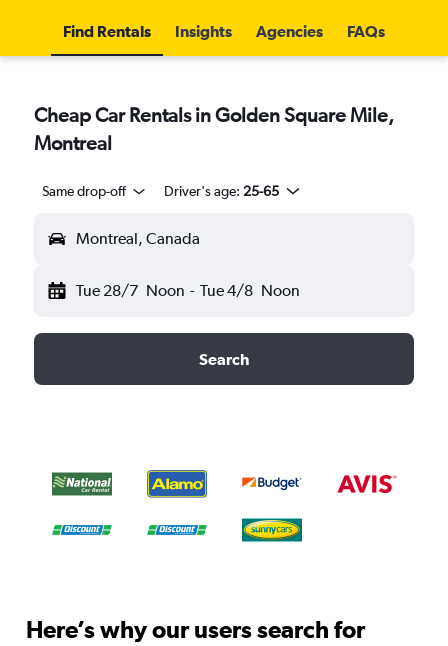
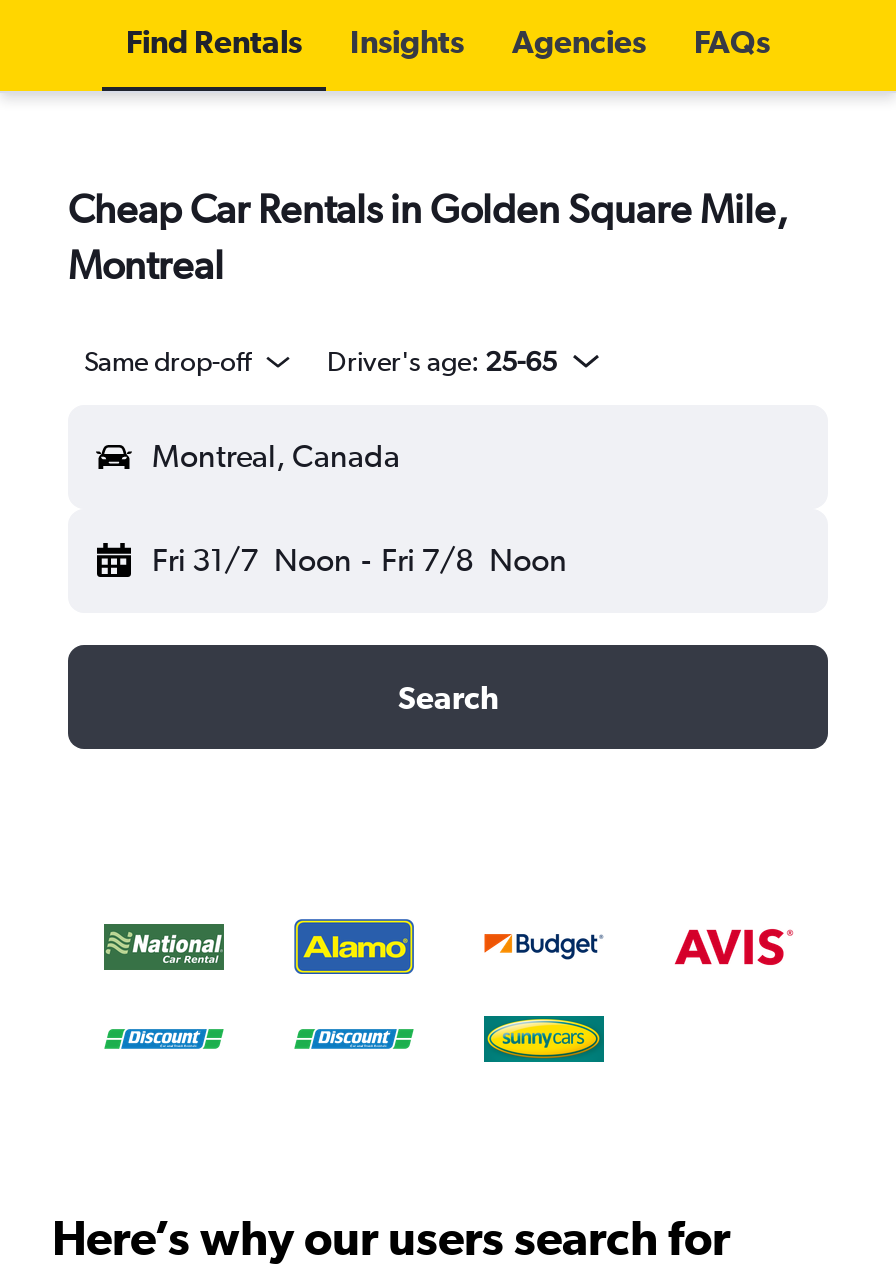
- Tue 28/7 Noon - Tue 4/8 Noon
+ Fri 31/7 Noon - Fri 7/8 Noon
